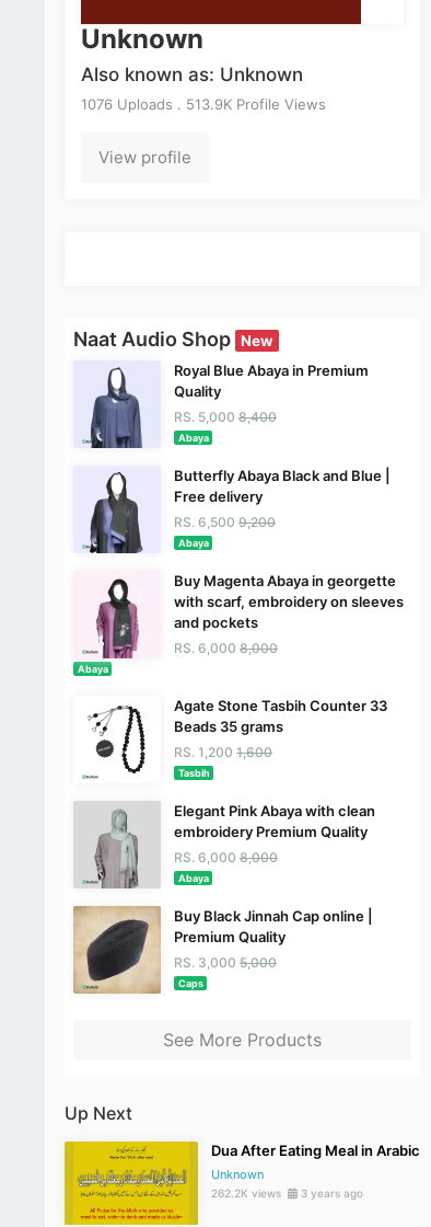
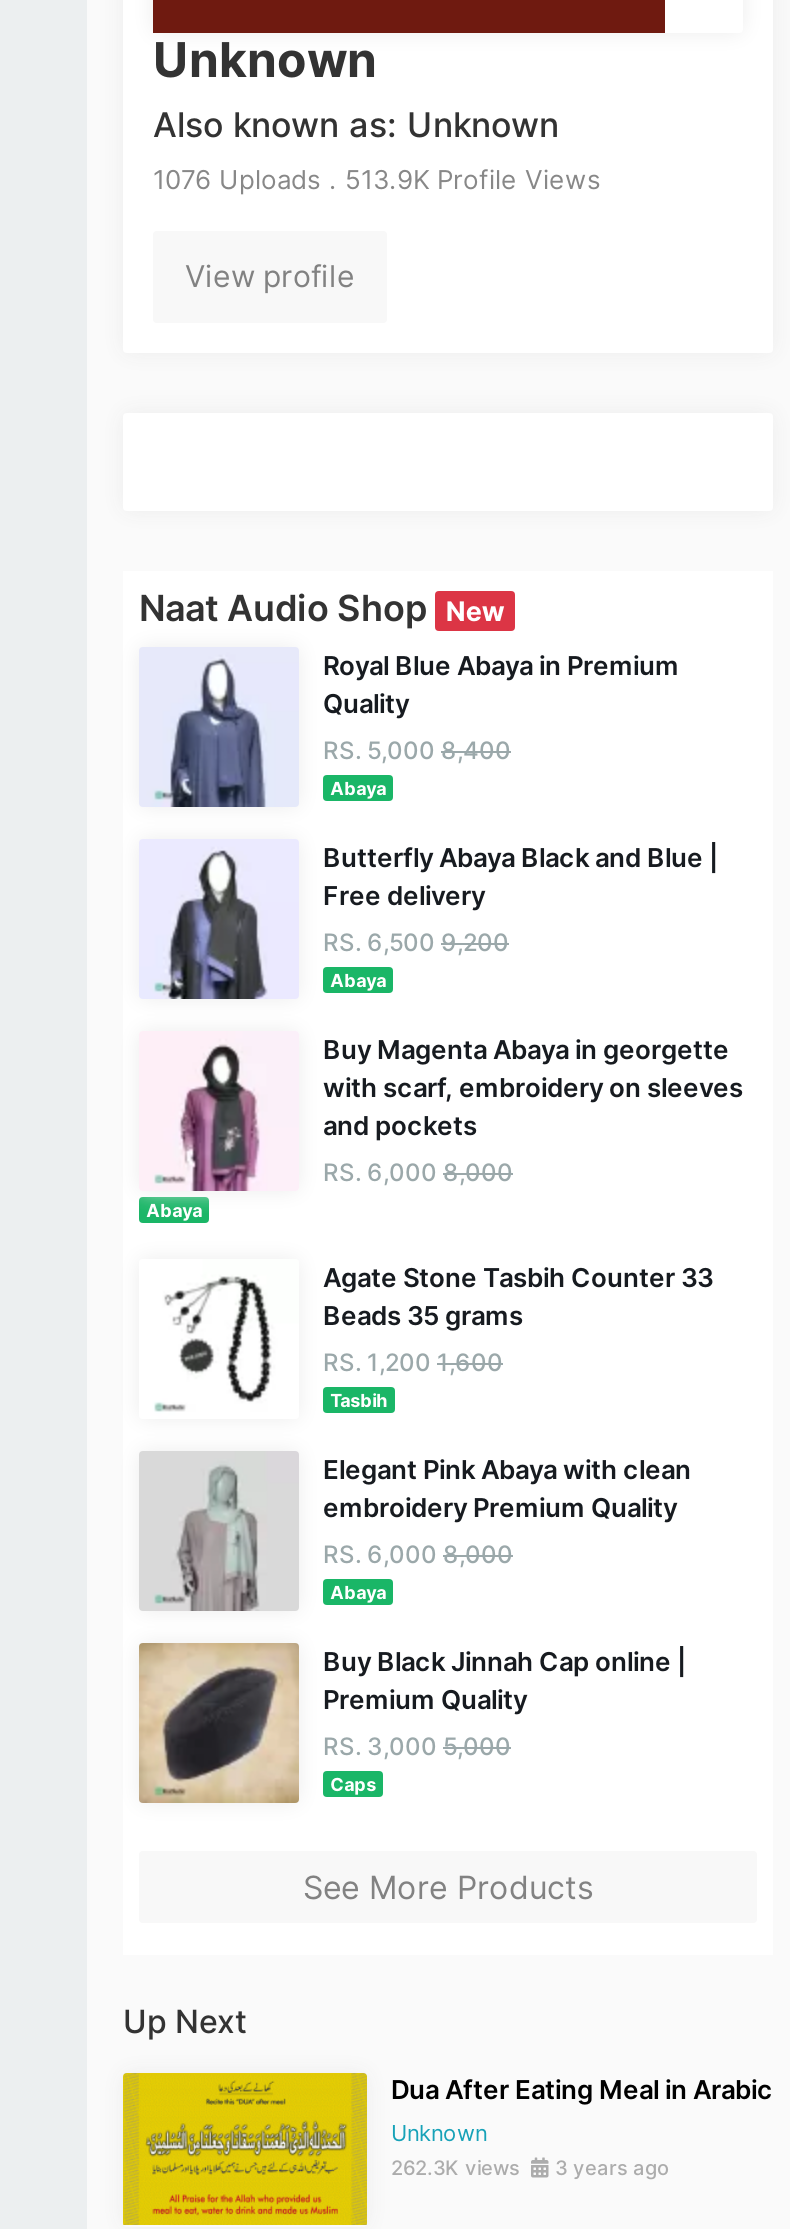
- 262.2K views 3 years ago
+ 262.3K views 3 years ago
